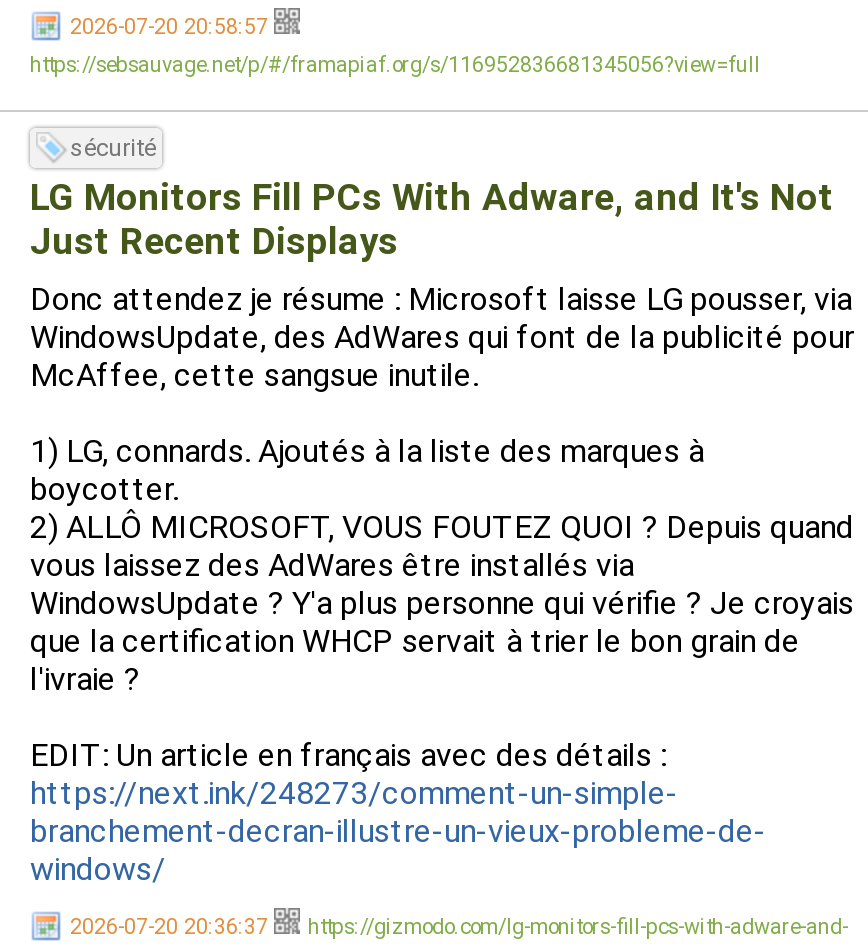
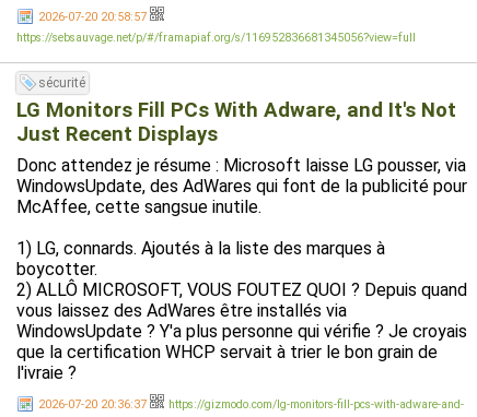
- EDIT: Un article en français avec des détails :
- https://next.ink/248273/comment-un-simple-
- branchement-decran-illustre-un-vieux-probleme-de-
- windows/
